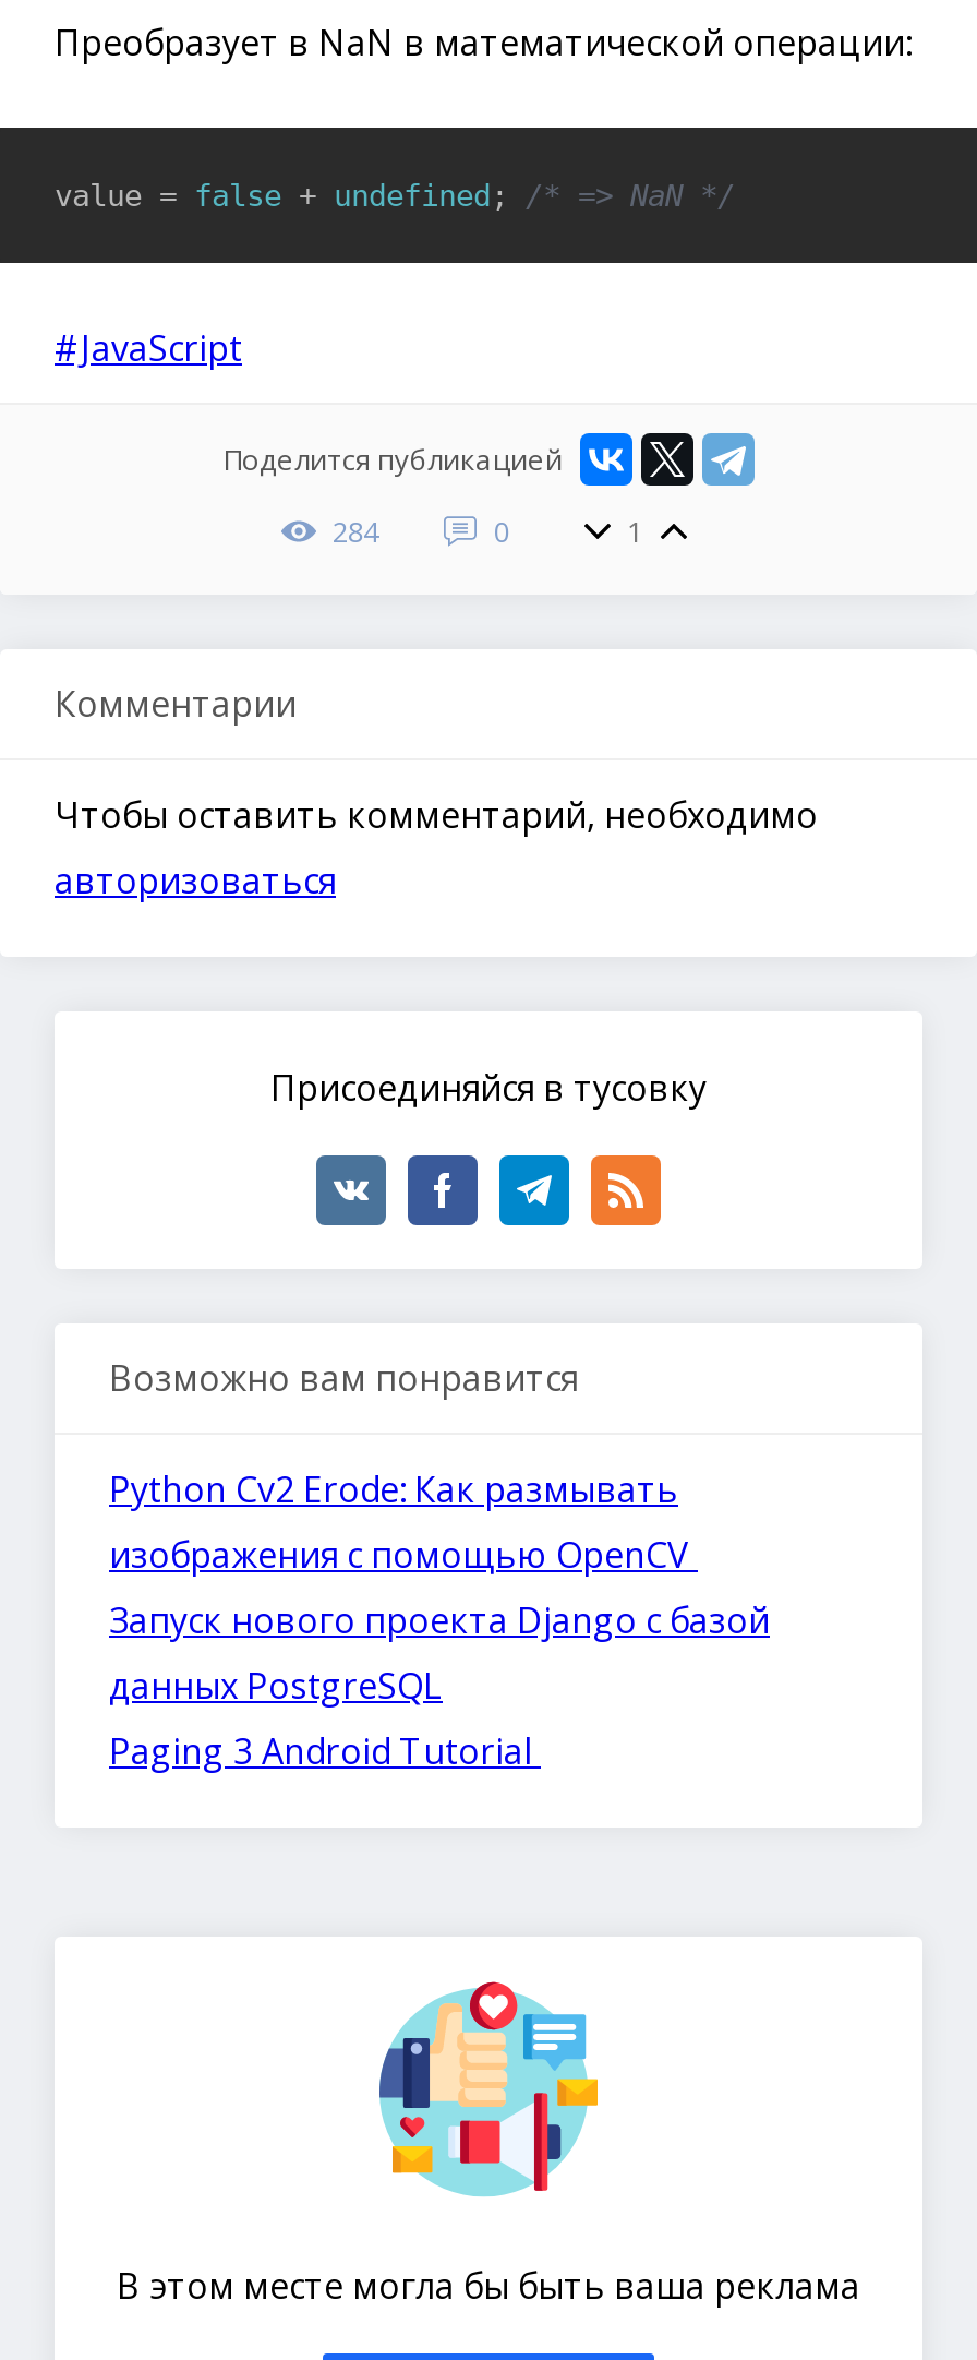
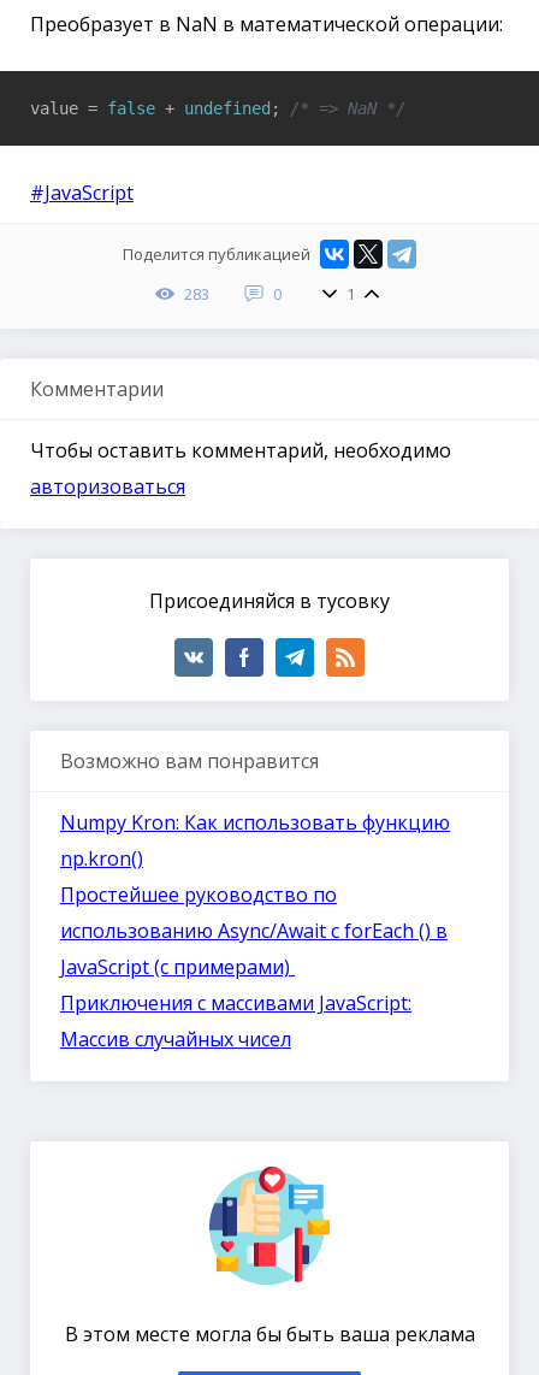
- 284
+ 283

- Python Cv2 Erode: Как размывать
- изображения с помощью OpenCV
- Запуск нового проекта Django с базой
- данных PostgreSQL
- Paging 3 Android Tutorial
+ Numpy Kron: Как использовать функцию
+ np.kron()
+ Простейшее руководство по
+ использованию Async/Await с forEach () в
+ JavaScript (с примерами)
+ Приключения с массивами JavaScript:
+ Массив случайных чисел
